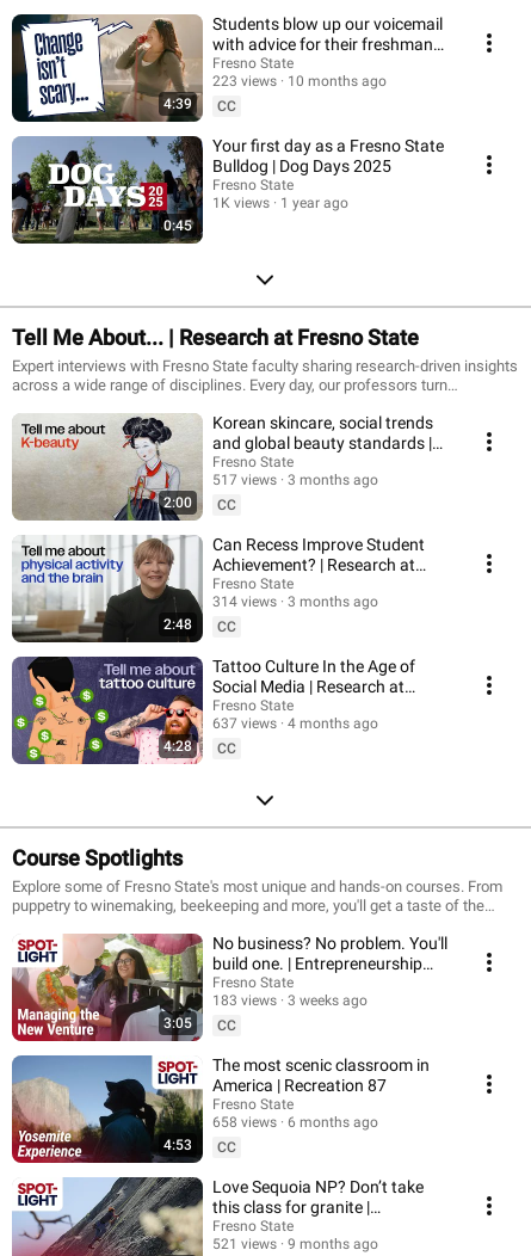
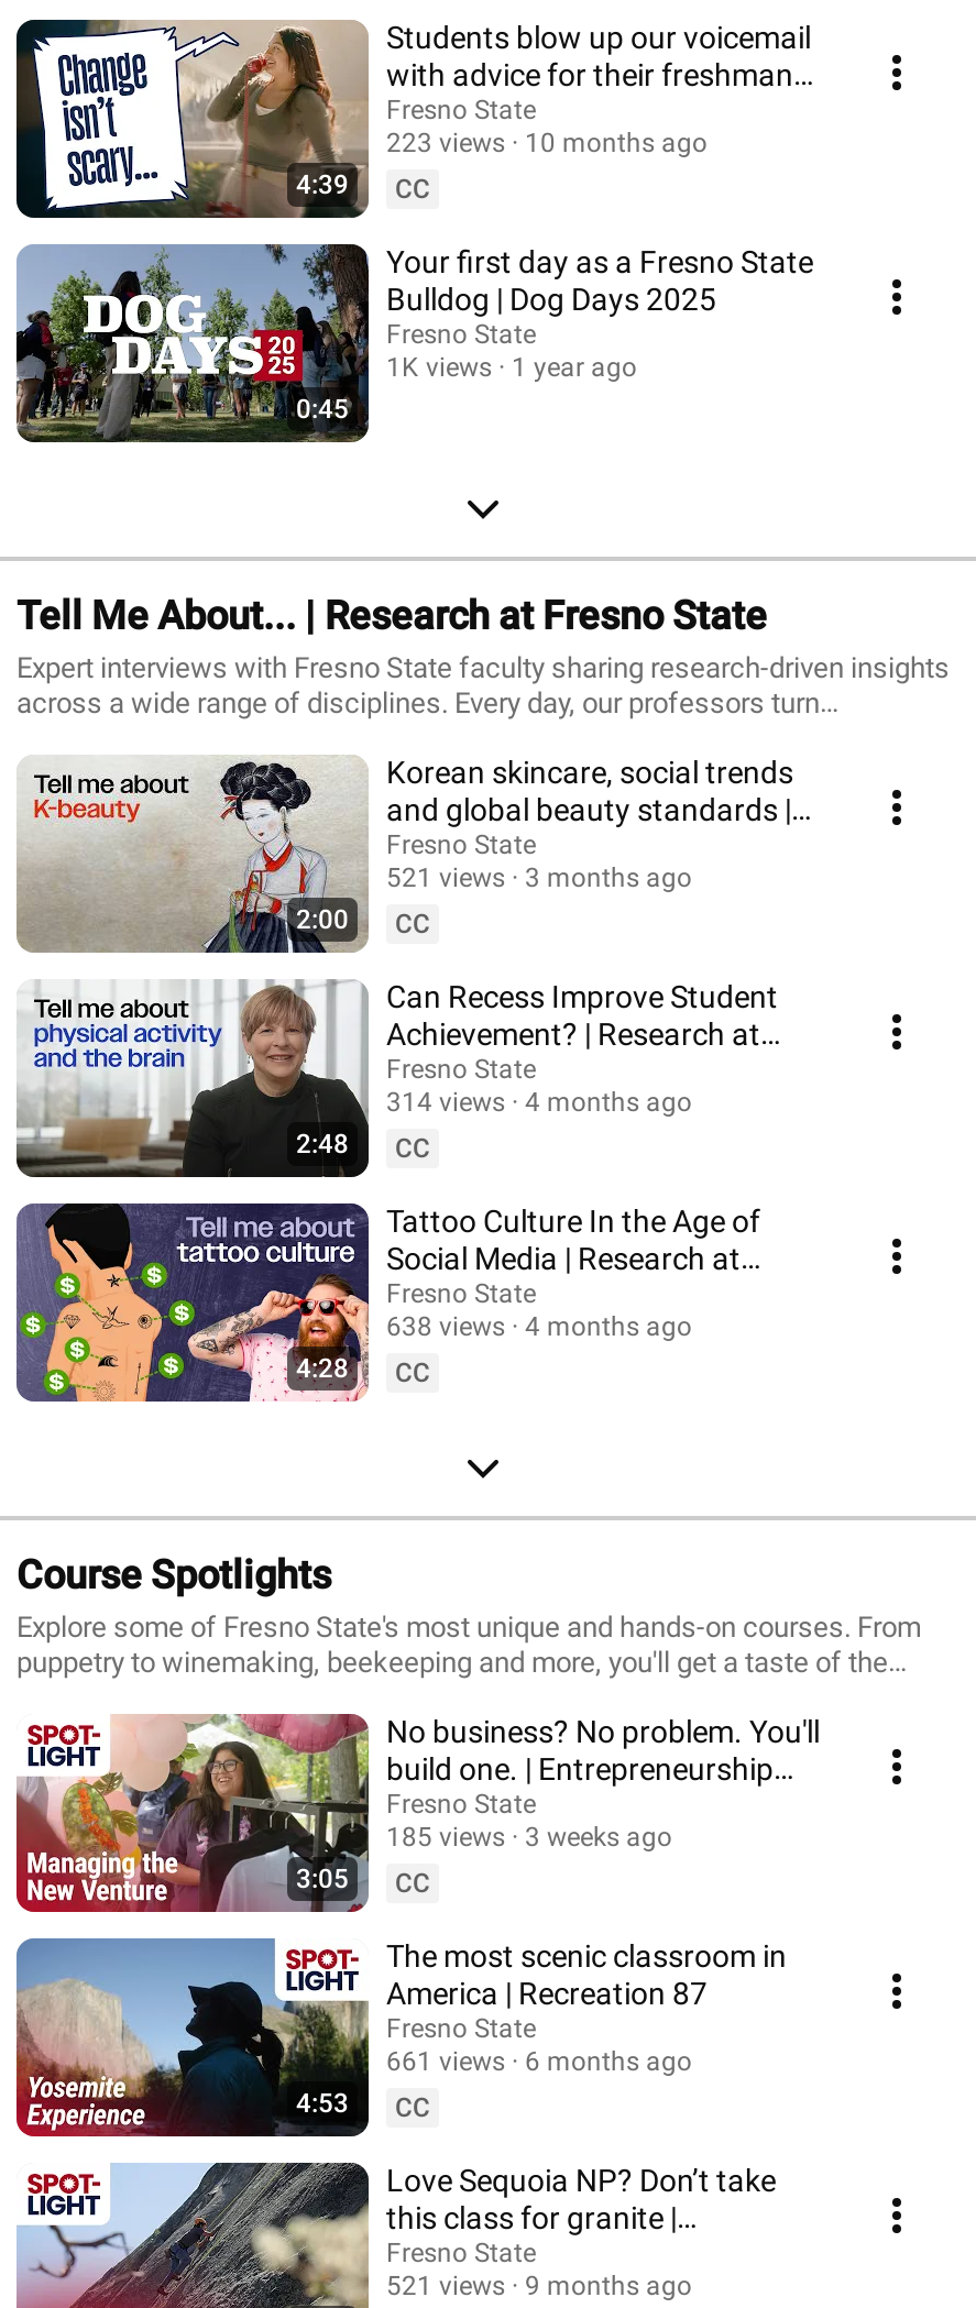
- 517 views 3 months ago
+ 521 views 3 months ago

- 314 views 3 months ago
+ 314 views 4 months ago

- 637 views 4 months ago
+ 638 views 4 months ago

- 183 views 3 weeks ago
+ 185 views 3 weeks ago

- 658 views 6 months ago
+ 661 views 6 months ago
